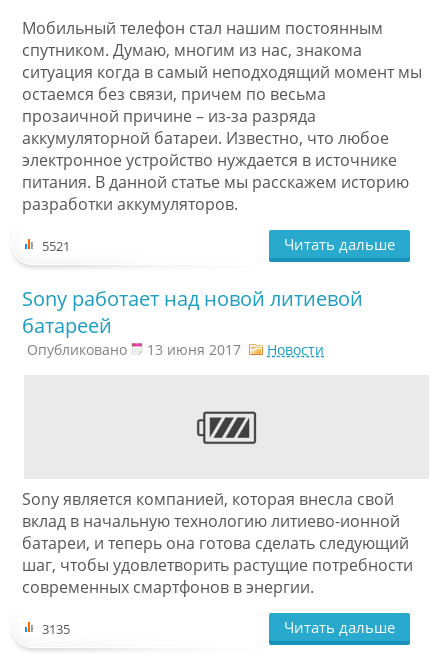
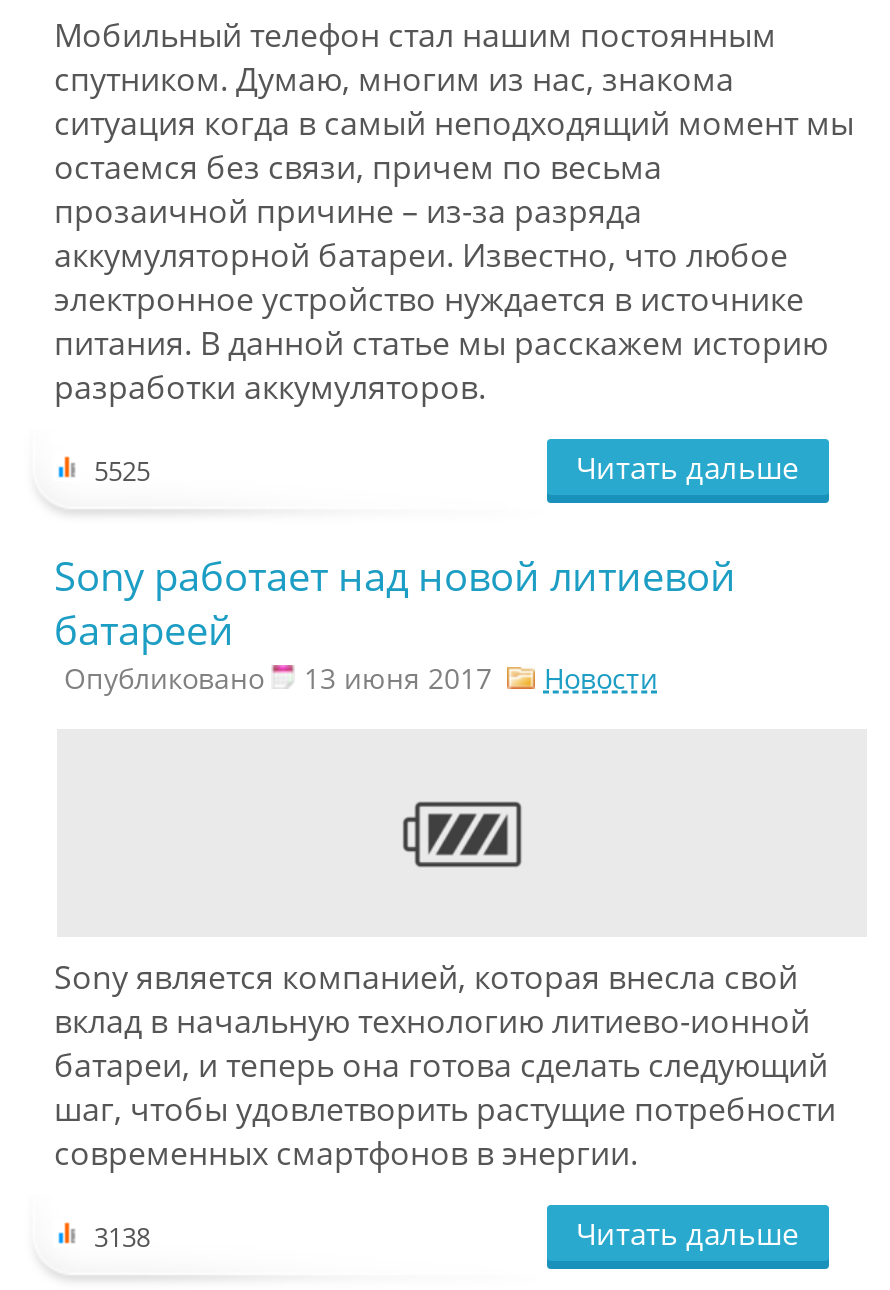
- 5521
+ 5525

- 3135
+ 3138
